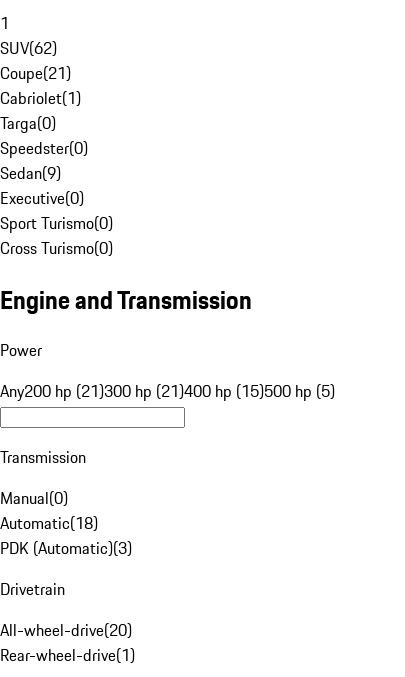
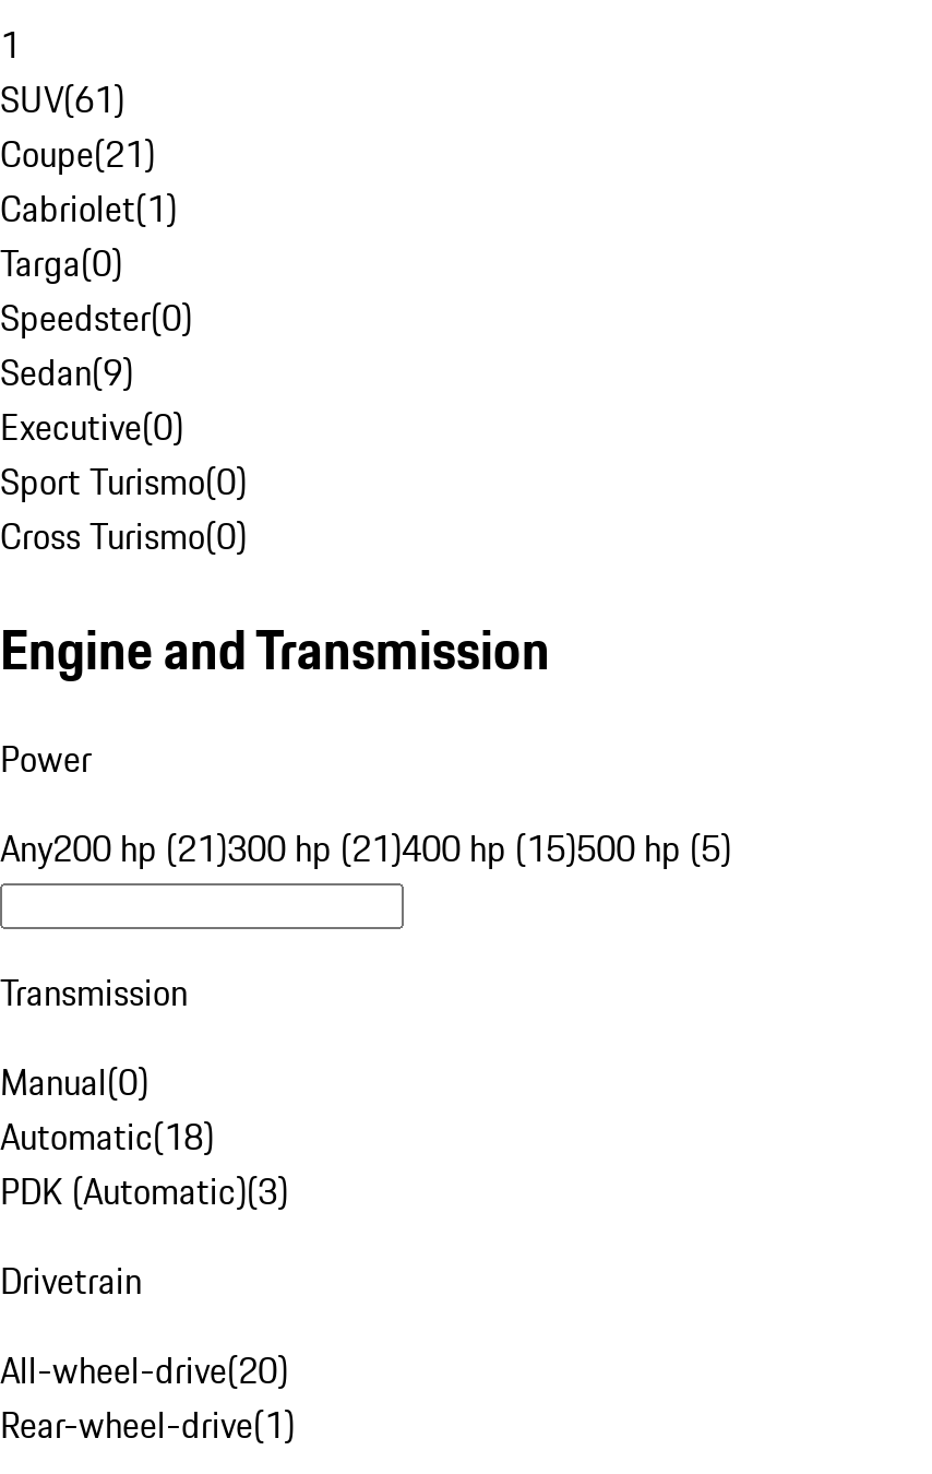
- SUV(62)
+ SUV(61)
